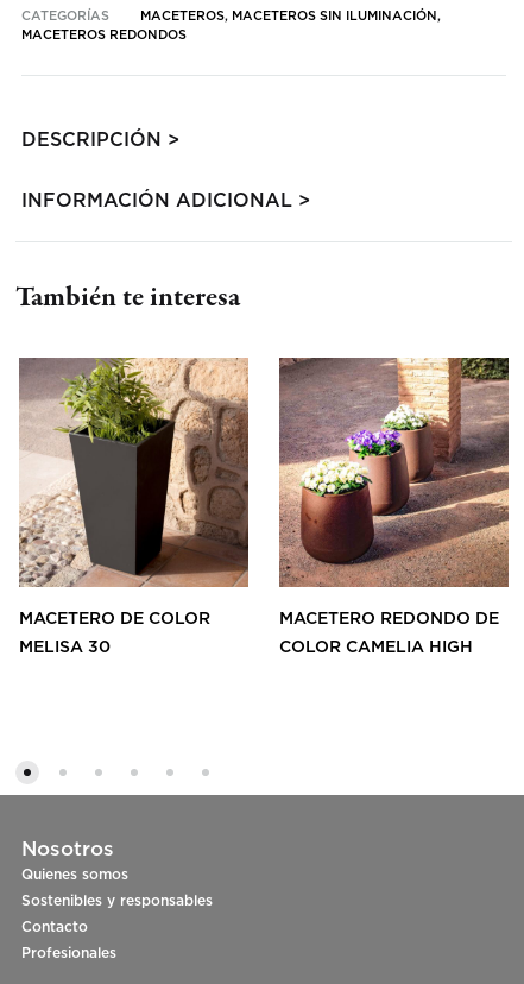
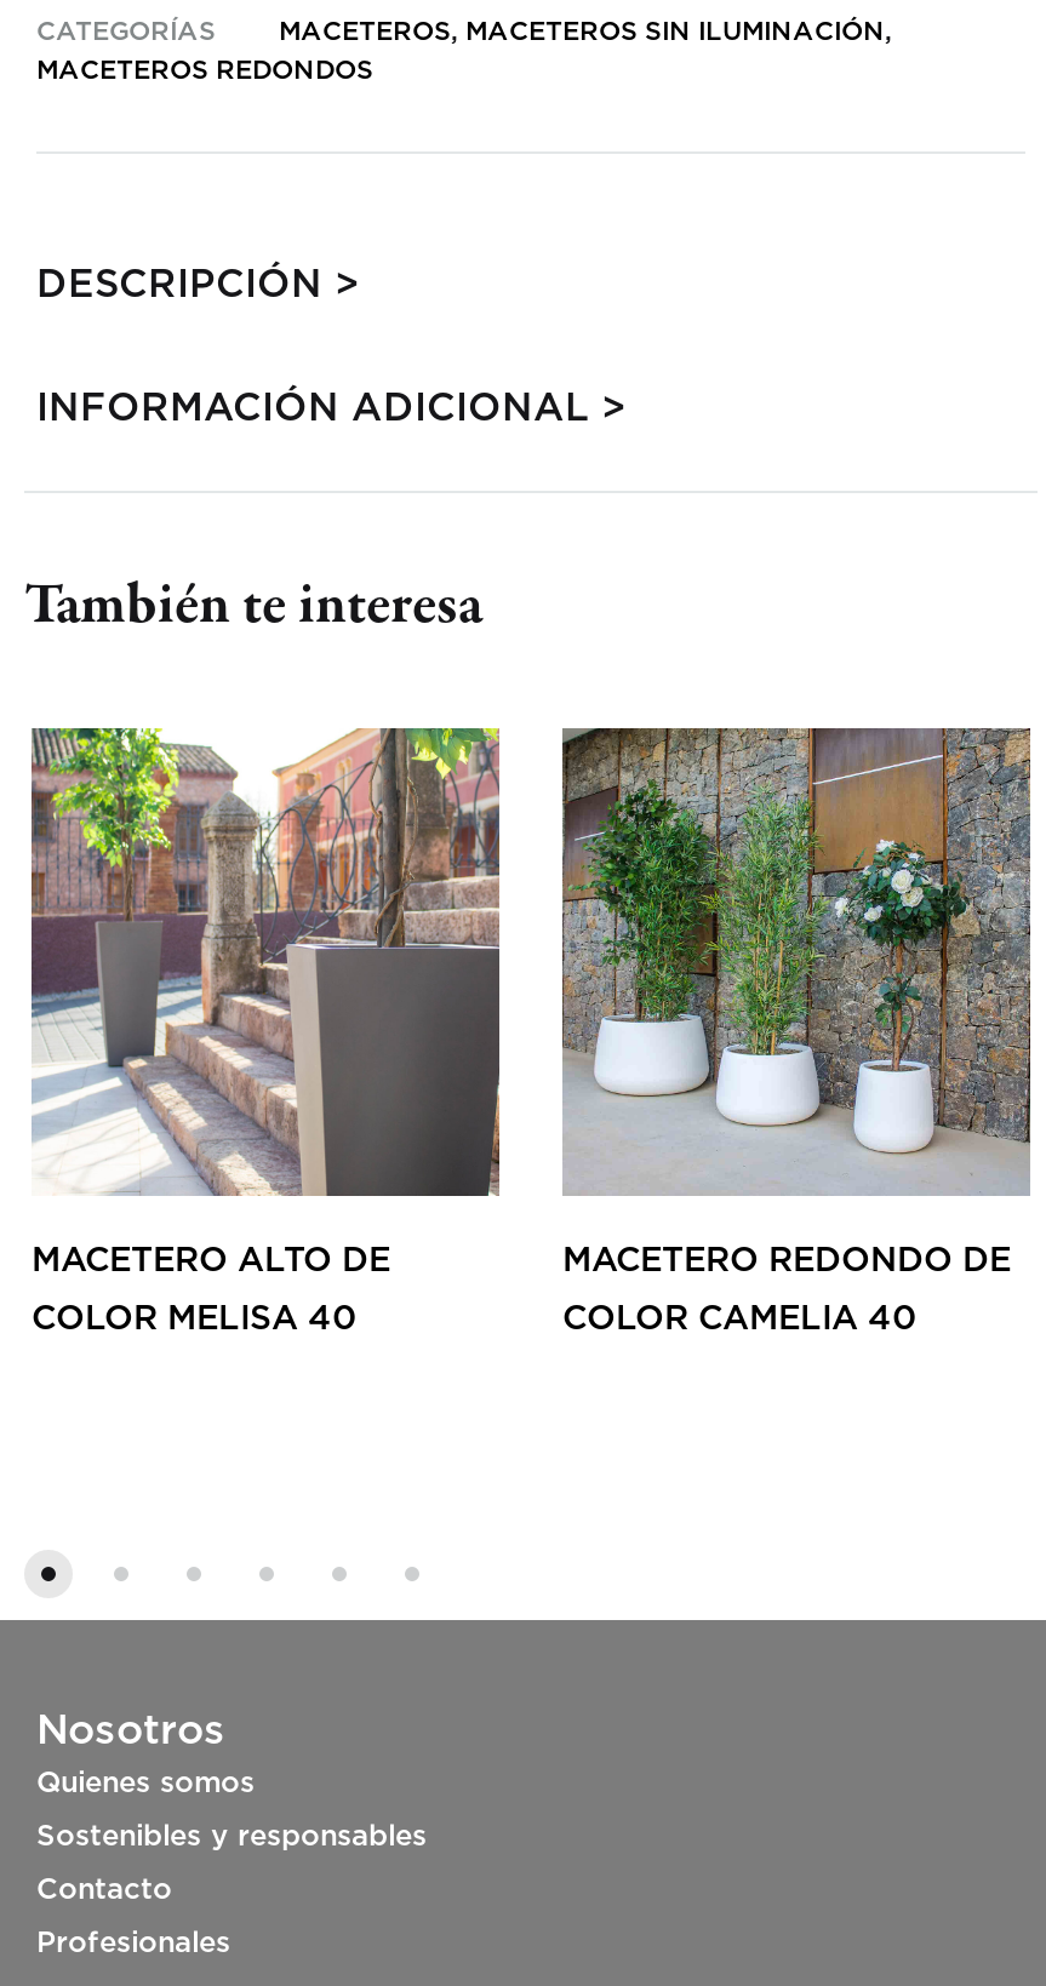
- [image]
- MACETERO DE COLOR
+ [image]
+ MACETERO ALTO DE

- [image]
+ [image]

- MELISA 30
+ COLOR MELISA 40

- COLOR CAMELIA HIGH
+ COLOR CAMELIA 40
